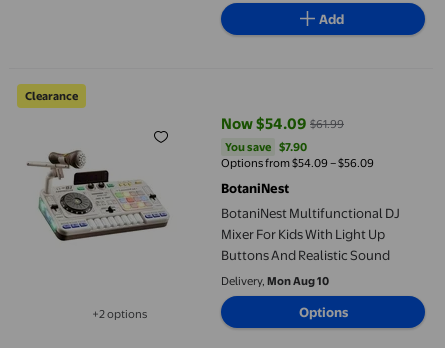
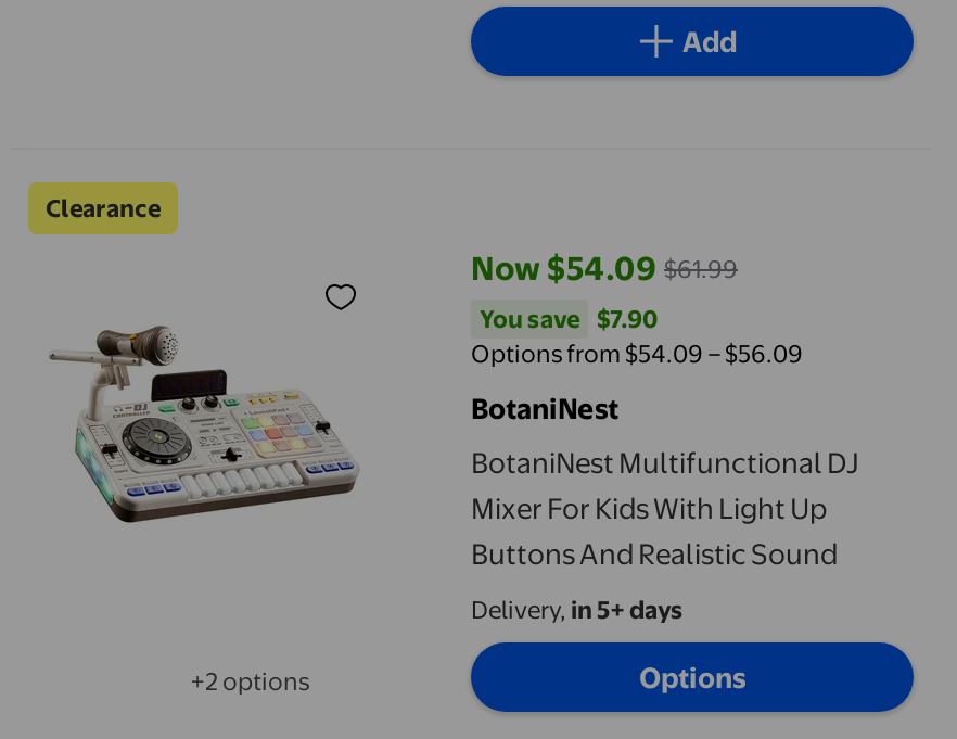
- Delivery, Mon Aug 10
+ Delivery, in 5+ days
